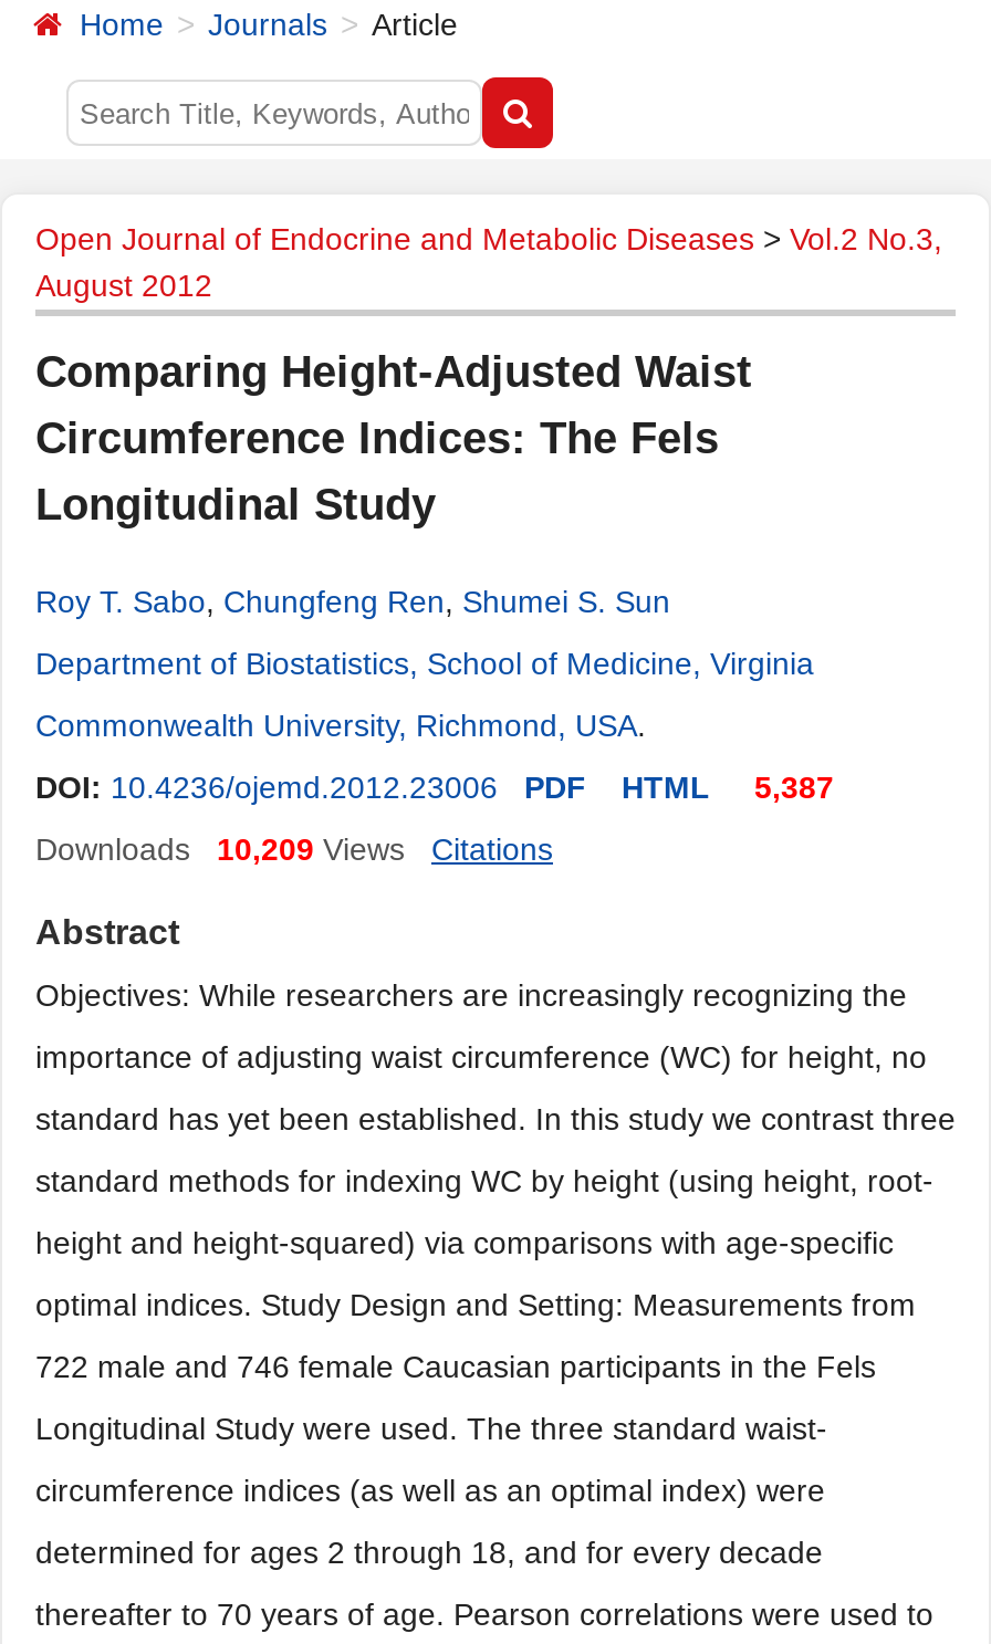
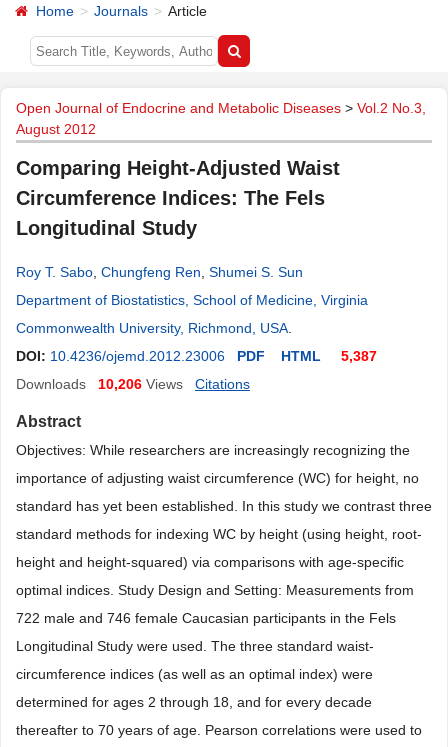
- Downloads 10,209 Views
+ Downloads 10,206 Views
